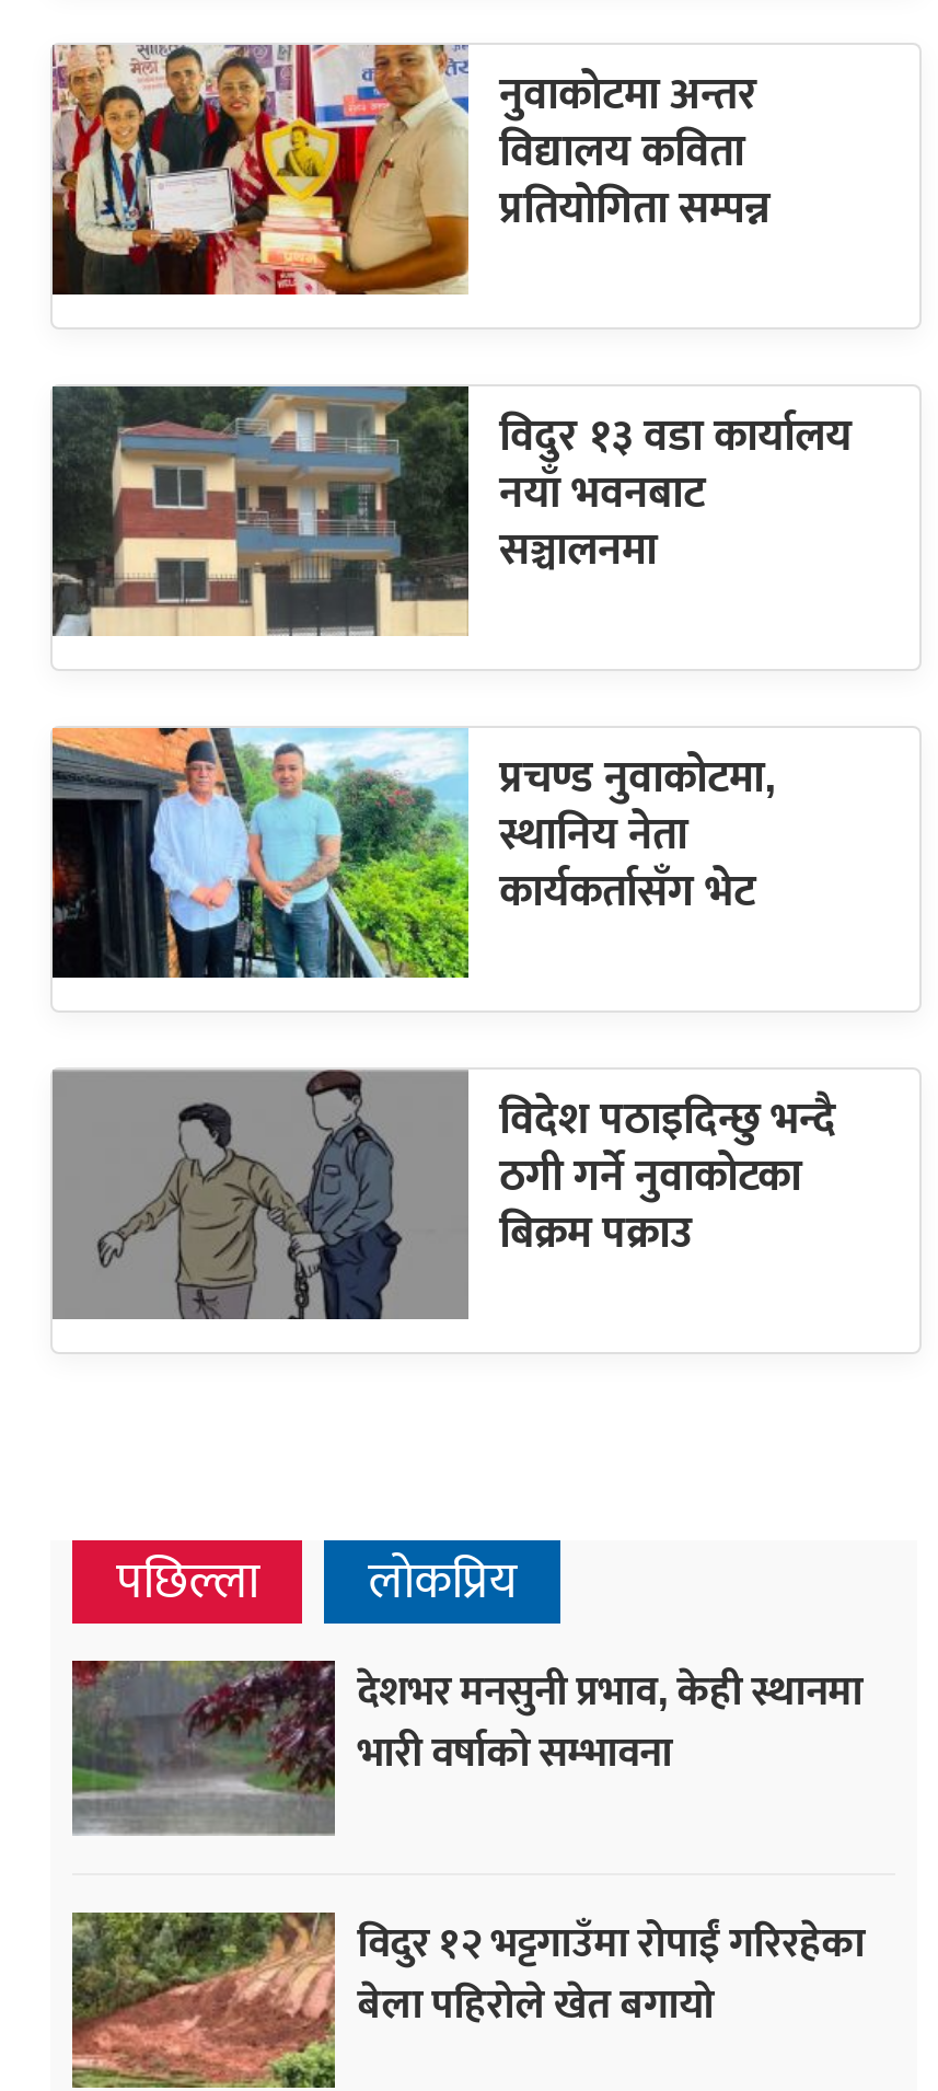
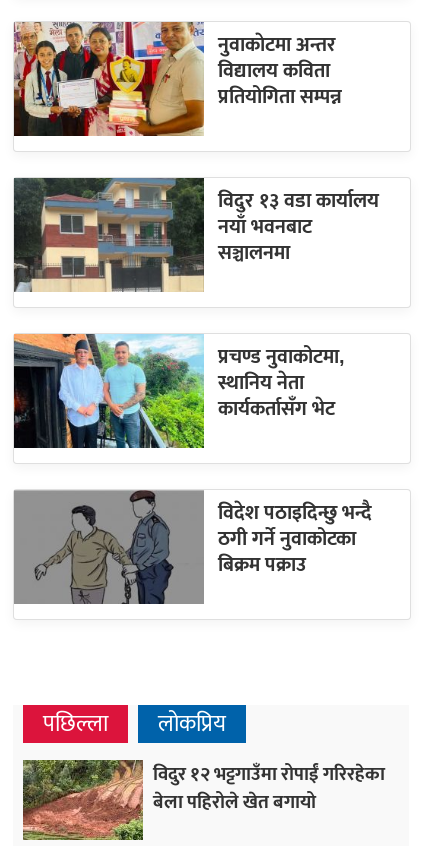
- [image]
- देशभर मनसुनी प्रभाव, केही स्थानमा
- भारी वर्षाको सम्भावना
